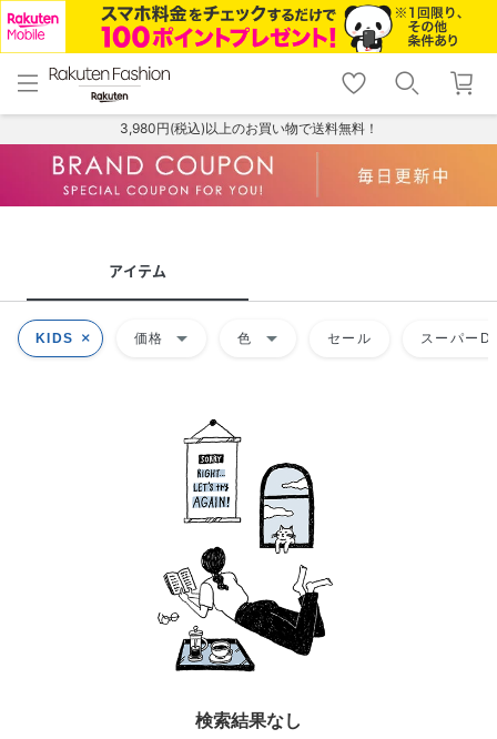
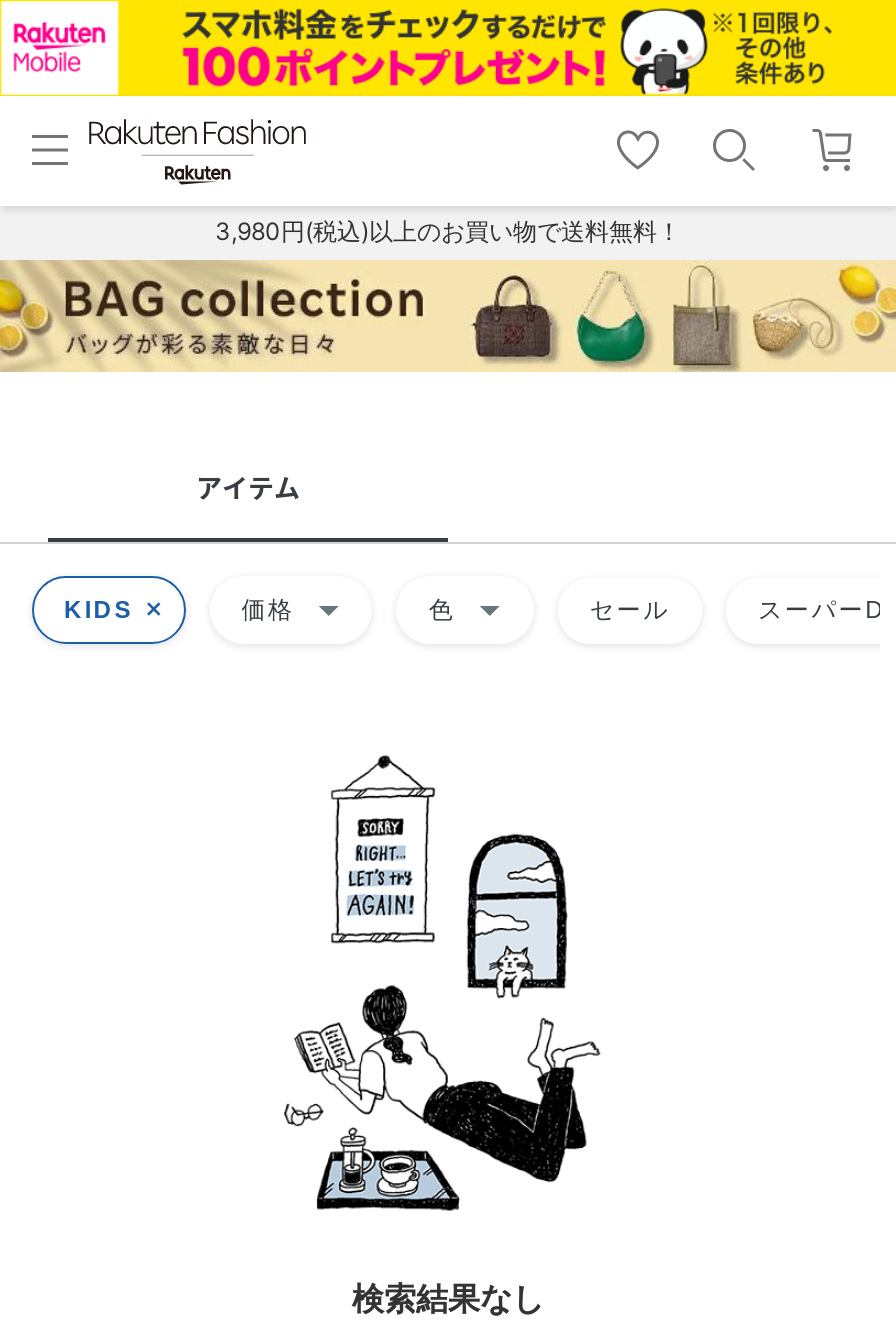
- [image]
+ [image]
